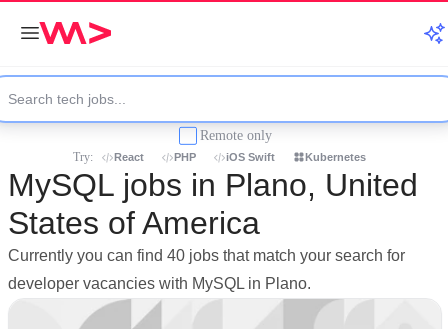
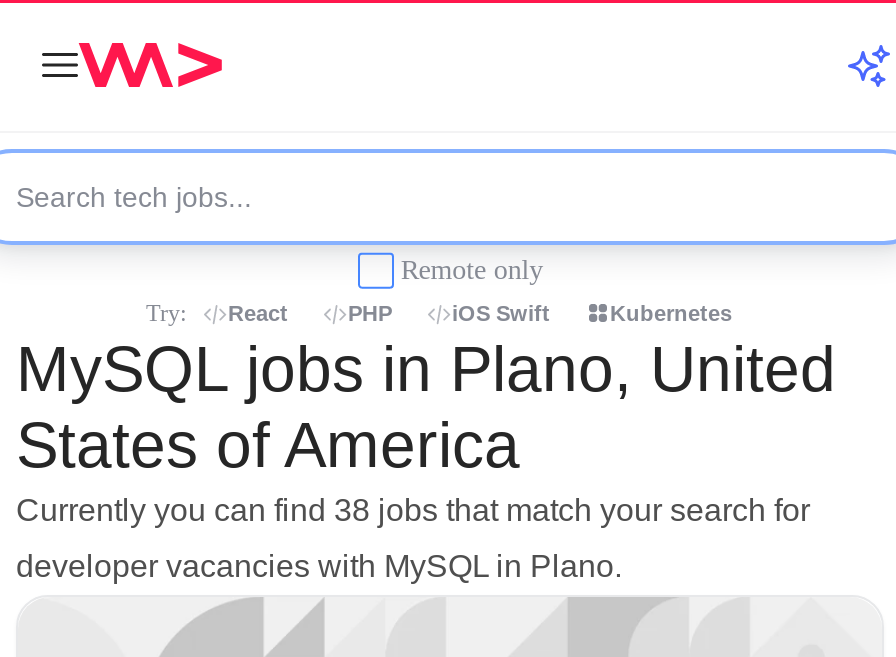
- Currently you can find 40 jobs that match your search for
+ Currently you can find 38 jobs that match your search for
